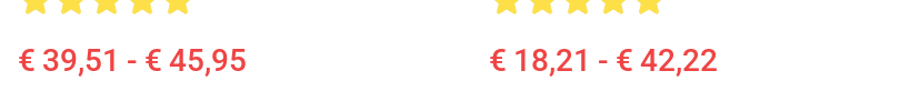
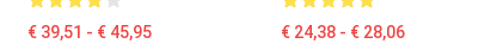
- € 18,21 - € 42,22
+ € 24,38 - € 28,06
